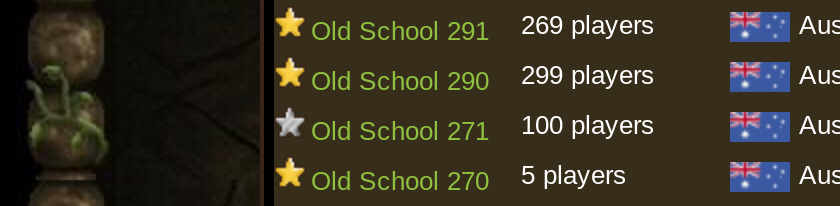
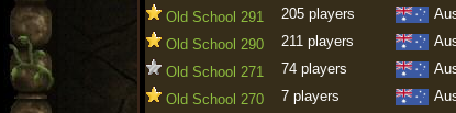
- Old School 291 269 players
+ Old School 291 205 players

- Old School 290 299 players
+ Old School 290 211 players

- Old School 271 100 players
+ Old School 271 74 players

- Old School 270 5 players
+ Old School 270 7 players
